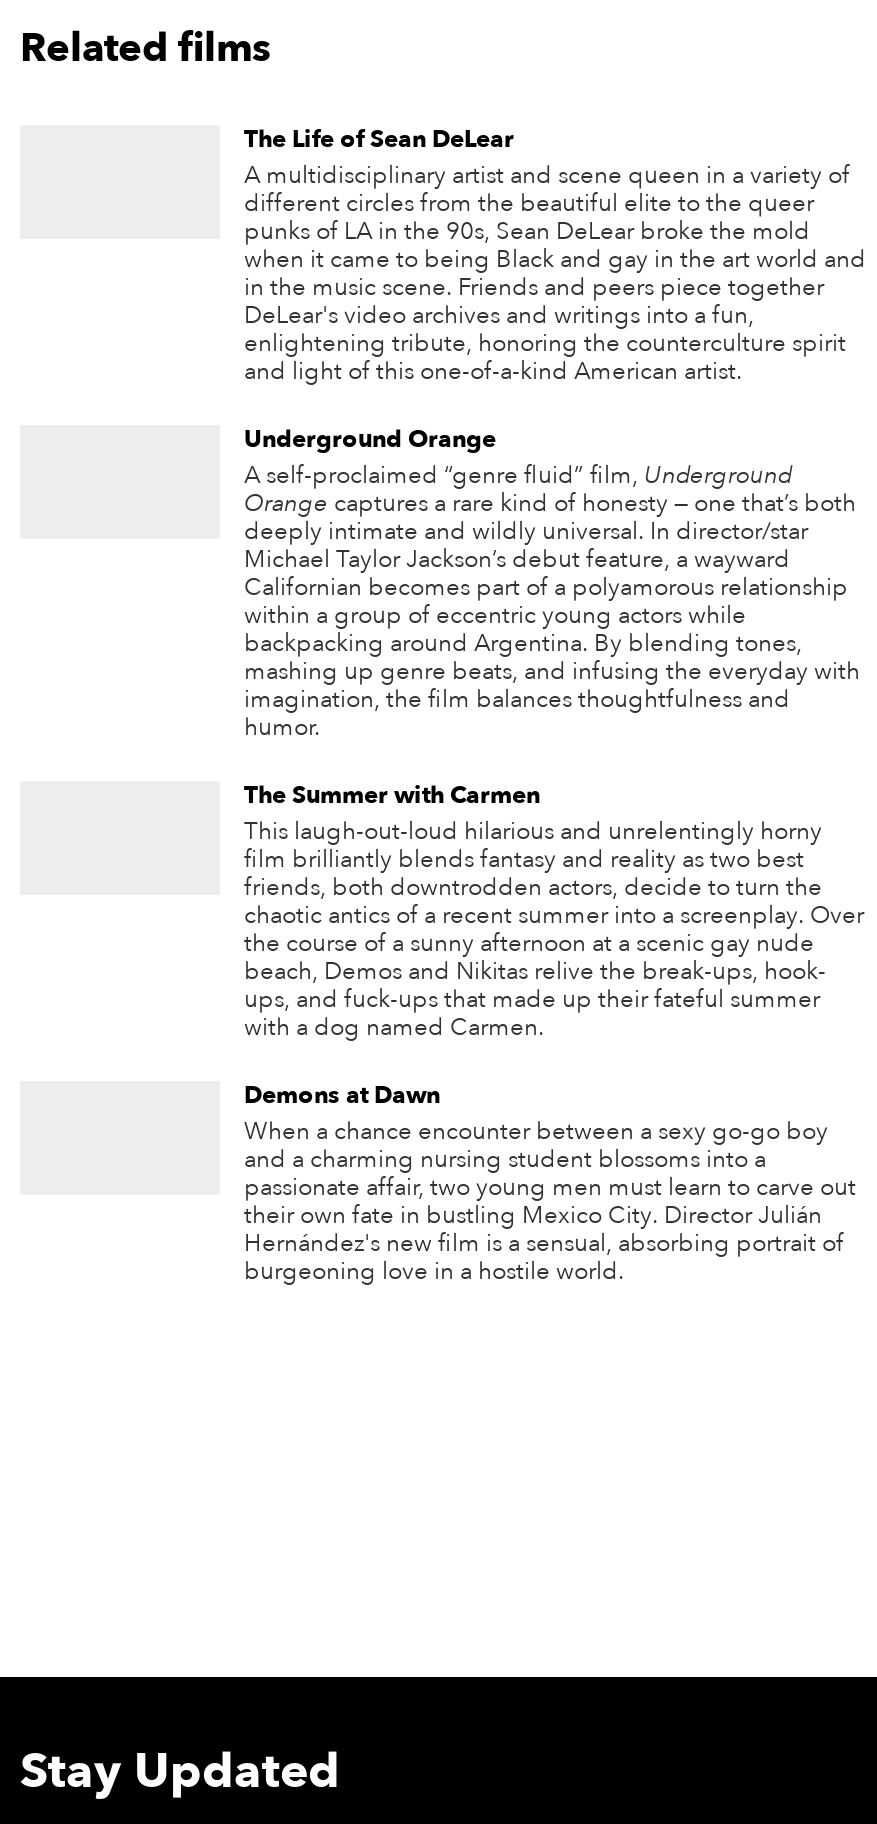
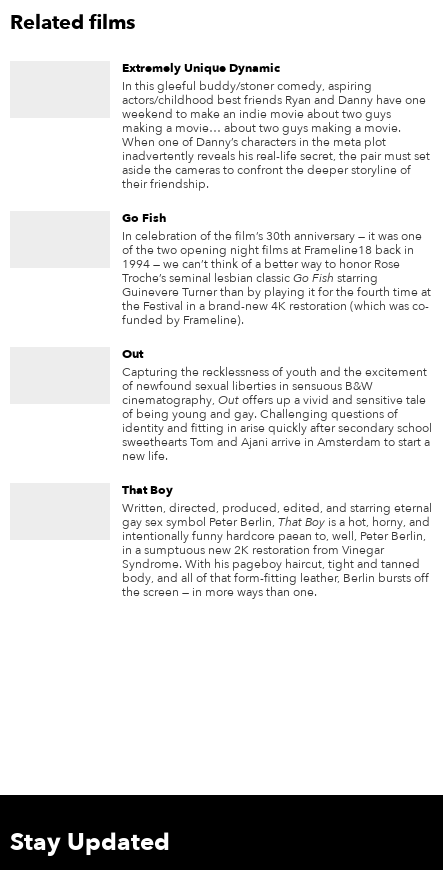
- The Life of Sean DeLear
- A multidisciplinary artist and scene queen in a variety of
- different circles from the beautiful elite to the queer
- punks of LA in the 90s, Sean DeLear broke the mold
- when it came to being Black and gay in the art world and
- in the music scene. Friends and peers piece together
- DeLear's video archives and writings into a fun,
- enlightening tribute, honoring the counterculture spirit
- and light of this one-of-a-kind American artist.
+ Extremely Unique Dynamic
+ In this gleeful buddy/stoner comedy, aspiring
+ actors/childhood best friends Ryan and Danny have one
+ weekend to make an indie movie about two guys
+ making a movie… about two guys making a movie.
+ When one of Danny’s characters in the meta plot
+ inadvertently reveals his real-life secret, the pair must set
+ aside the cameras to confront the deeper storyline of
+ their friendship.

- Underground Orange
- A self-proclaimed “genre fluid” film, Underground
- Orange captures a rare kind of honesty — one that’s both
- deeply intimate and wildly universal. In director/star
- Michael Taylor Jackson’s debut feature, a wayward
- Californian becomes part of a polyamorous relationship
- within a group of eccentric young actors while
- backpacking around Argentina. By blending tones,
- mashing up genre beats, and infusing the everyday with
- imagination, the film balances thoughtfulness and
- humor.
+ Go Fish
+ In celebration of the film’s 30th anniversary — it was one
+ of the two opening night films at Frameline18 back in
+ 1994 — we can’t think of a better way to honor Rose
+ Troche’s seminal lesbian classic Go Fish starring
+ Guinevere Turner than by playing it for the fourth time at
+ the Festival in a brand-new 4K restoration (which was co-
+ funded by Frameline).

- The Summer with Carmen
- This laugh-out-loud hilarious and unrelentingly horny
- film brilliantly blends fantasy and reality as two best
- friends, both downtrodden actors, decide to turn the
- chaotic antics of a recent summer into a screenplay. Over
- the course of a sunny afternoon at a scenic gay nude
- beach, Demos and Nikitas relive the break-ups, hook-
- ups, and fuck-ups that made up their fateful summer
- with a dog named Carmen.
+ Out
+ Capturing the recklessness of youth and the excitement
+ of newfound sexual liberties in sensuous B&W
+ cinematography, Out offers up a vivid and sensitive tale
+ of being young and gay. Challenging questions of
+ identity and fitting in arise quickly after secondary school
+ sweethearts Tom and Ajani arrive in Amsterdam to start a
+ new life.

- Demons at Dawn
- When a chance encounter between a sexy go-go boy
- and a charming nursing student blossoms into a
- passionate affair, two young men must learn to carve out
- their own fate in bustling Mexico City. Director Julián
- Hernández's new film is a sensual, absorbing portrait of
- burgeoning love in a hostile world.
+ That Boy
+ Written, directed, produced, edited, and starring eternal
+ gay sex symbol Peter Berlin, That Boy is a hot, horny, and
+ intentionally funny hardcore paean to, well, Peter Berlin,
+ in a sumptuous new 2K restoration from Vinegar
+ Syndrome. With his pageboy haircut, tight and tanned
+ body, and all of that form-fitting leather, Berlin bursts off
+ the screen — in more ways than one.
